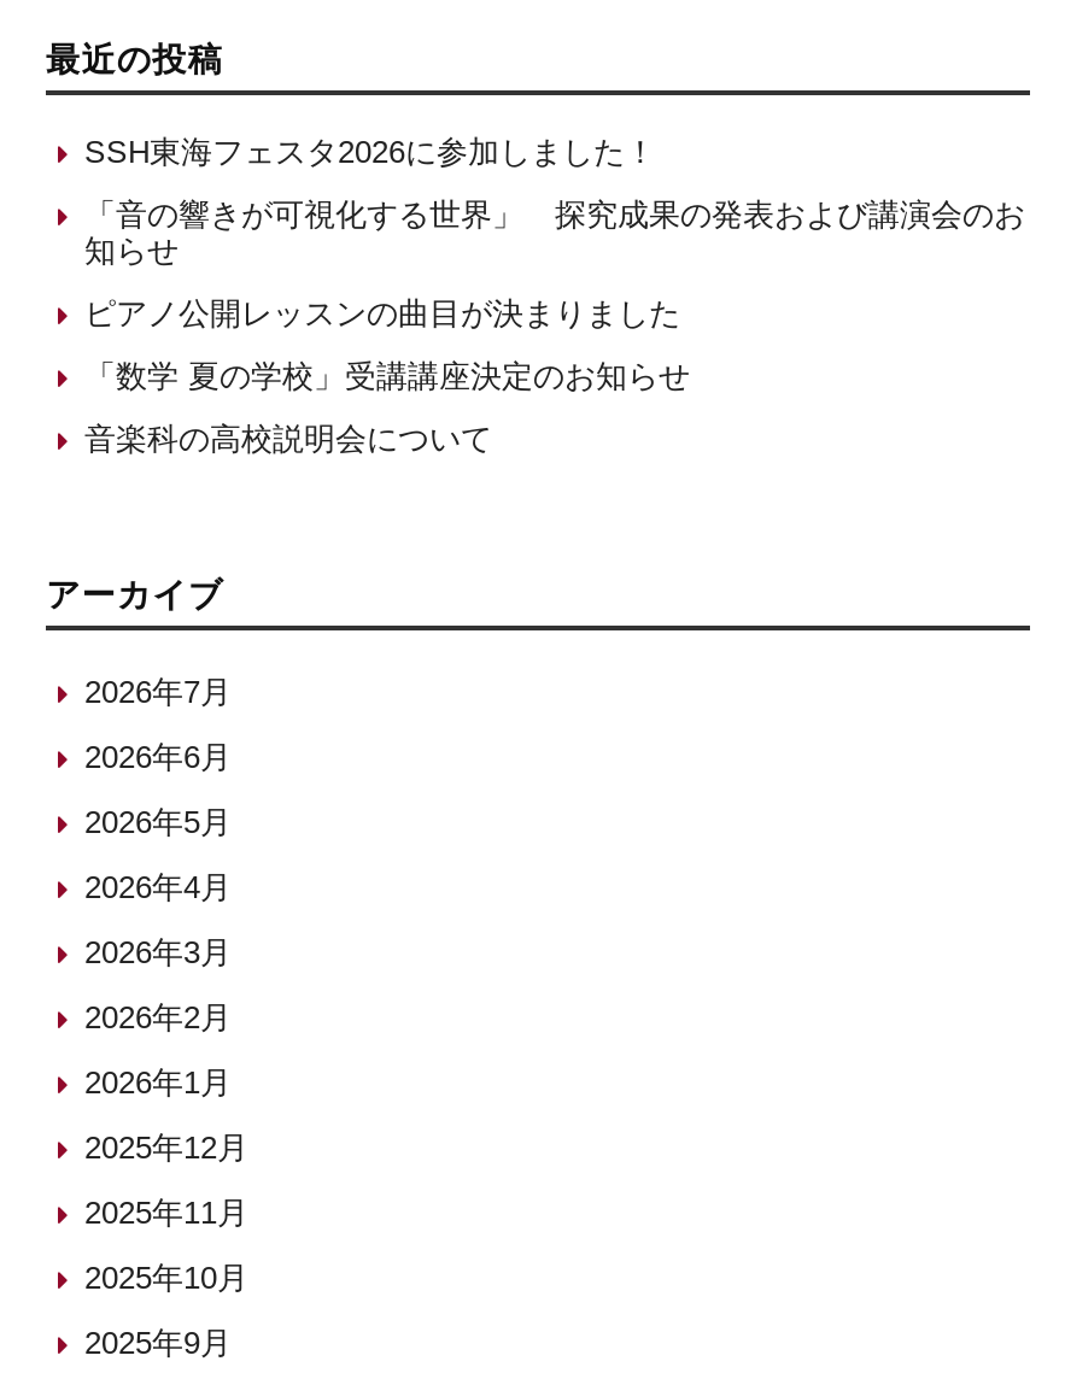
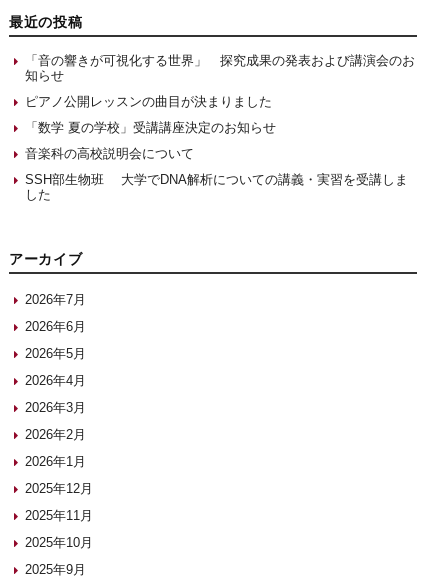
- SSH東海フェスタ2026に参加しました！

moved up: 「音の響きが可視化する世界」 探究成果の発表および講演会のお | 知らせ | ピアノ公開レッスンの曲目が決まりました | 「数学 夏の学校」受講講座決定のお知らせ | 音楽科の高校説明会について

+ SSH部生物班 大学でDNA解析についての講義・実習を受講しま
+ した
